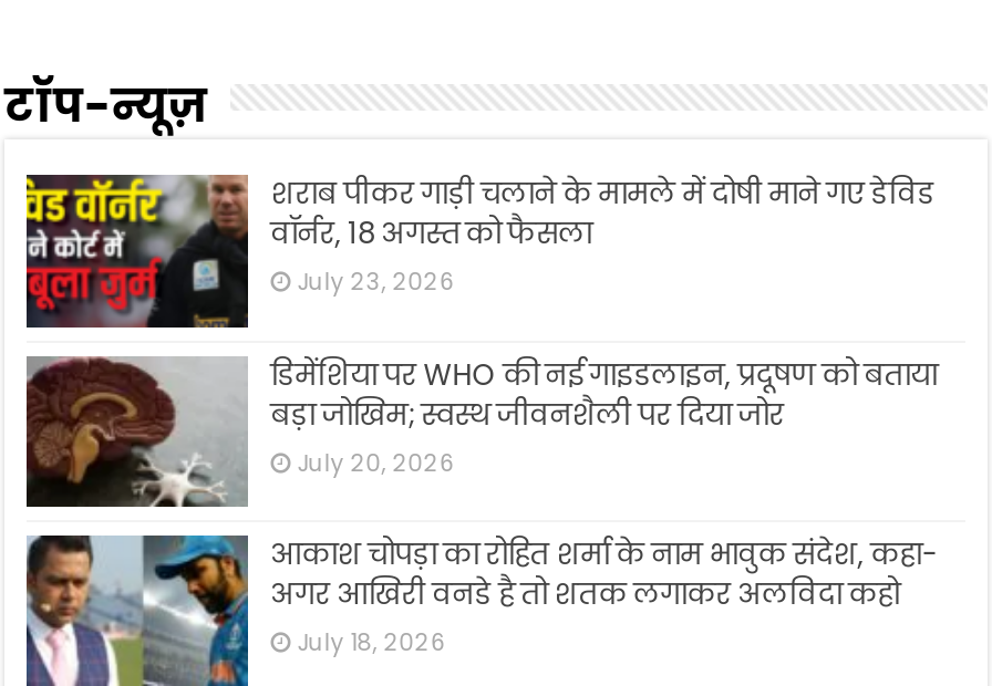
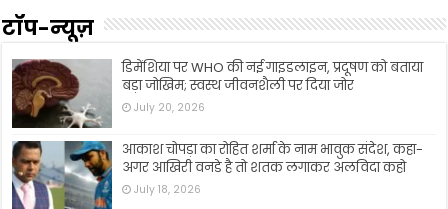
- [image]
- शराब पीकर गाड़ी चलाने के मामले में दोषी माने गए डेविड
- वॉर्नर, 18 अगस्त को फैसला
- July 23, 2026
